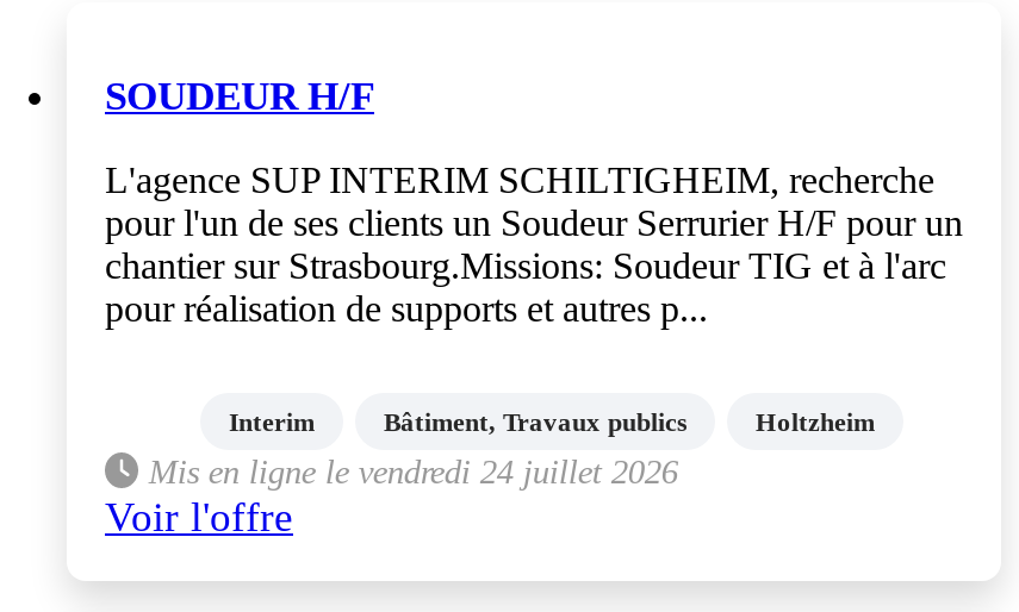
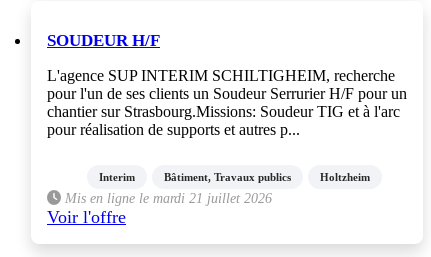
- Mis en ligne le vendredi 24 juillet 2026
+ Mis en ligne le mardi 21 juillet 2026
